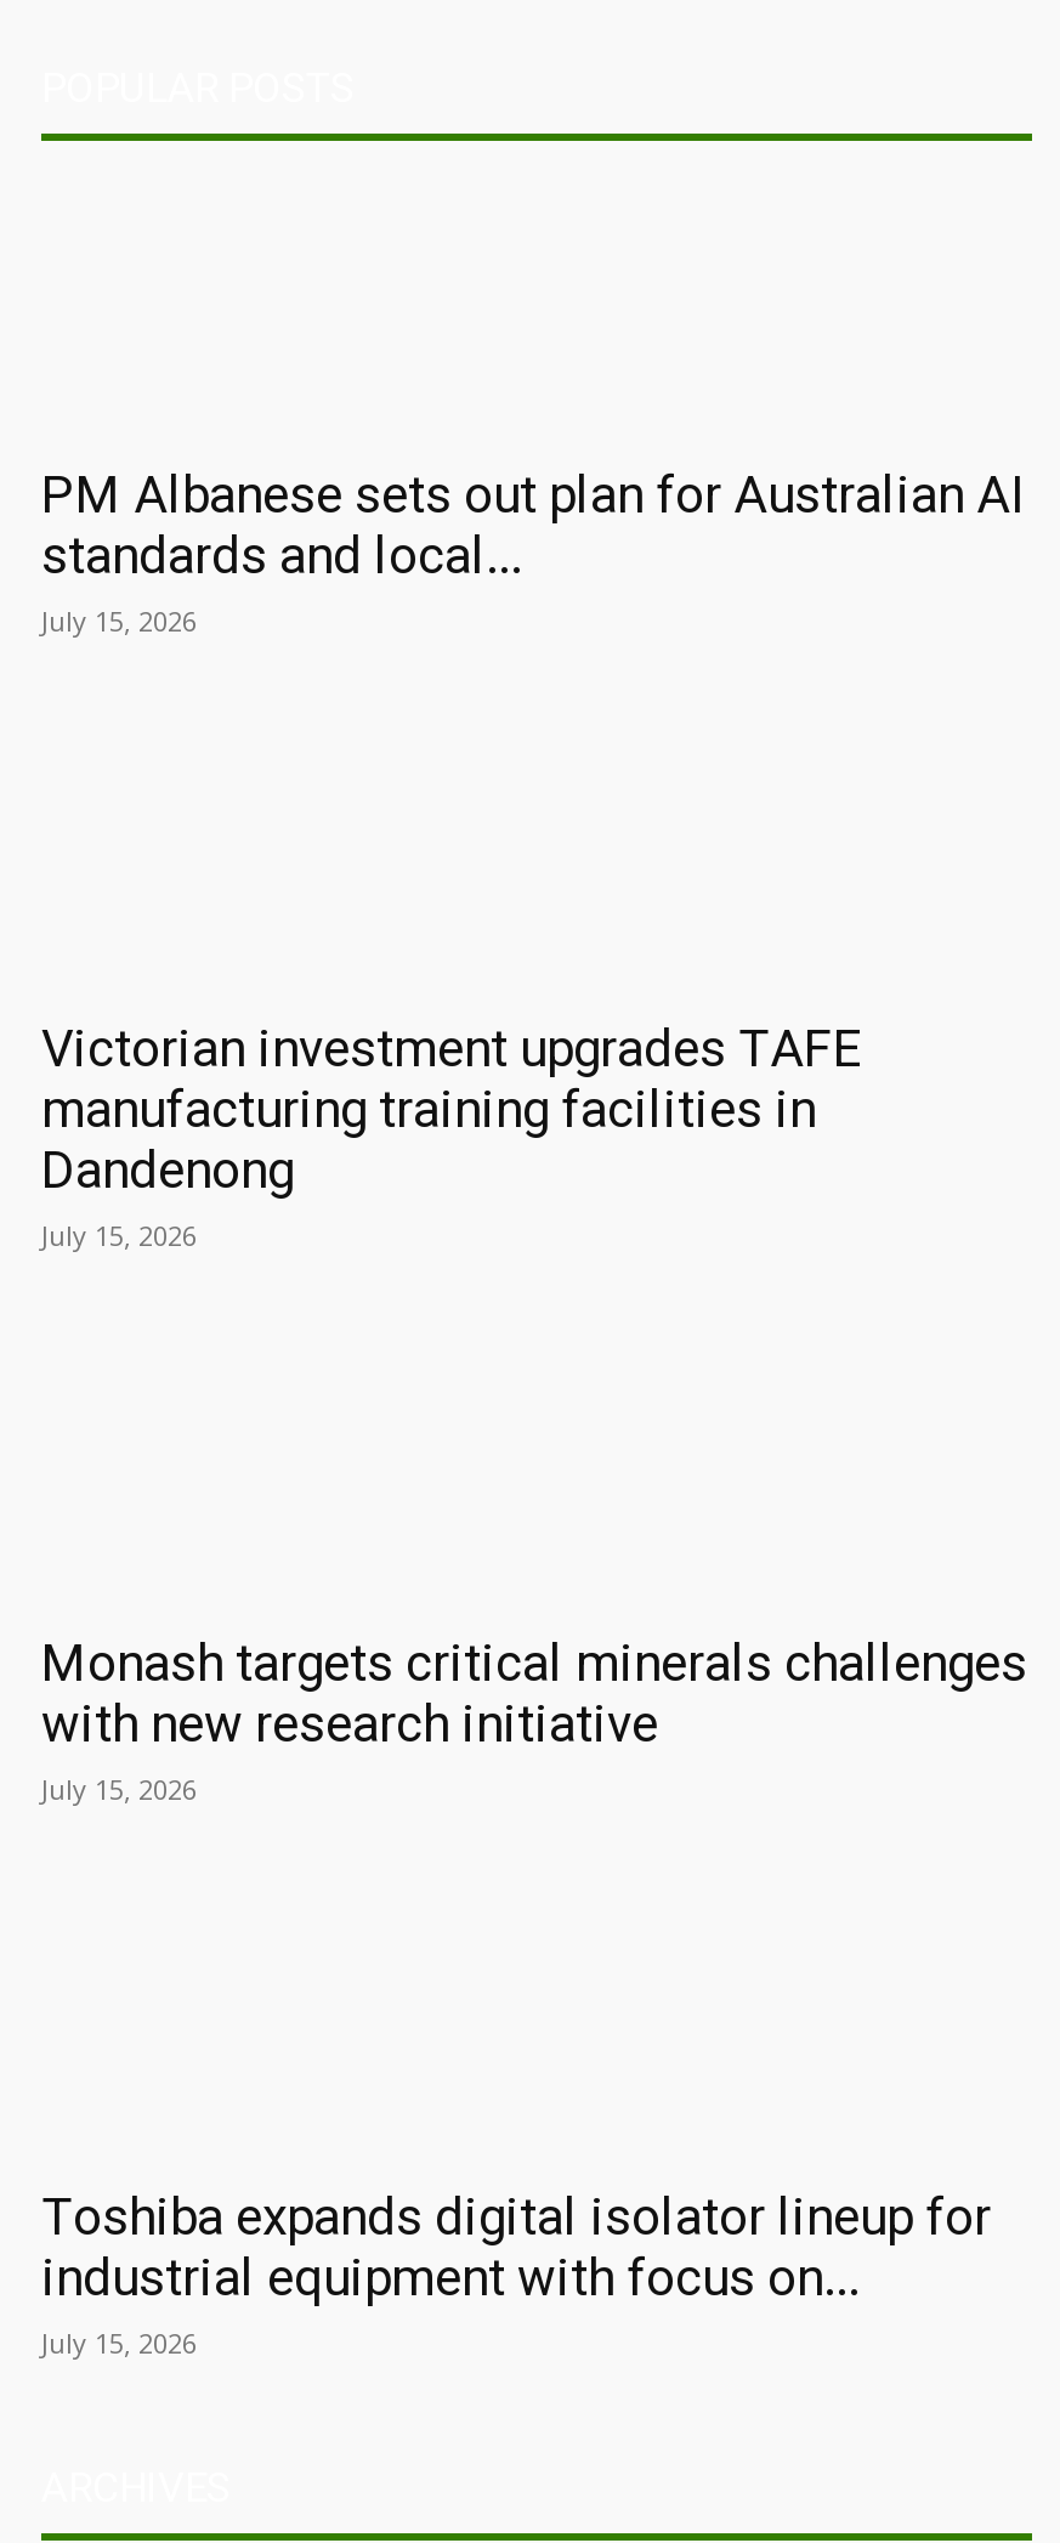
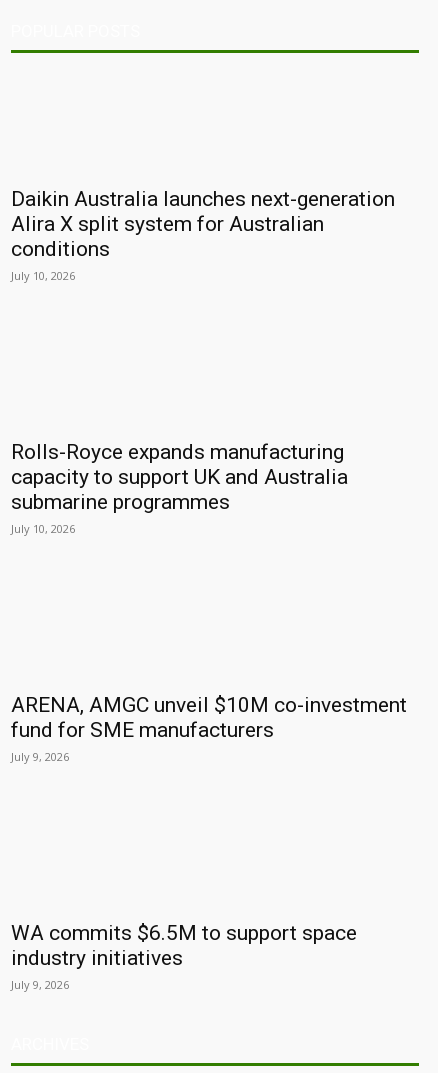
- PM Albanese sets out plan for Australian AI
- standards and local...
- July 15, 2026
+ Daikin Australia launches next-generation
+ Alira X split system for Australian
+ conditions
+ July 10, 2026

- Victorian investment upgrades TAFE
- manufacturing training facilities in
- Dandenong
- July 15, 2026
+ Rolls-Royce expands manufacturing
+ capacity to support UK and Australia
+ submarine programmes
+ July 10, 2026

- Monash targets critical minerals challenges
- with new research initiative
- July 15, 2026
+ ARENA, AMGC unveil $10M co-investment
+ fund for SME manufacturers
+ July 9, 2026

- Toshiba expands digital isolator lineup for
- industrial equipment with focus on...
- July 15, 2026
+ WA commits $6.5M to support space
+ industry initiatives
+ July 9, 2026
